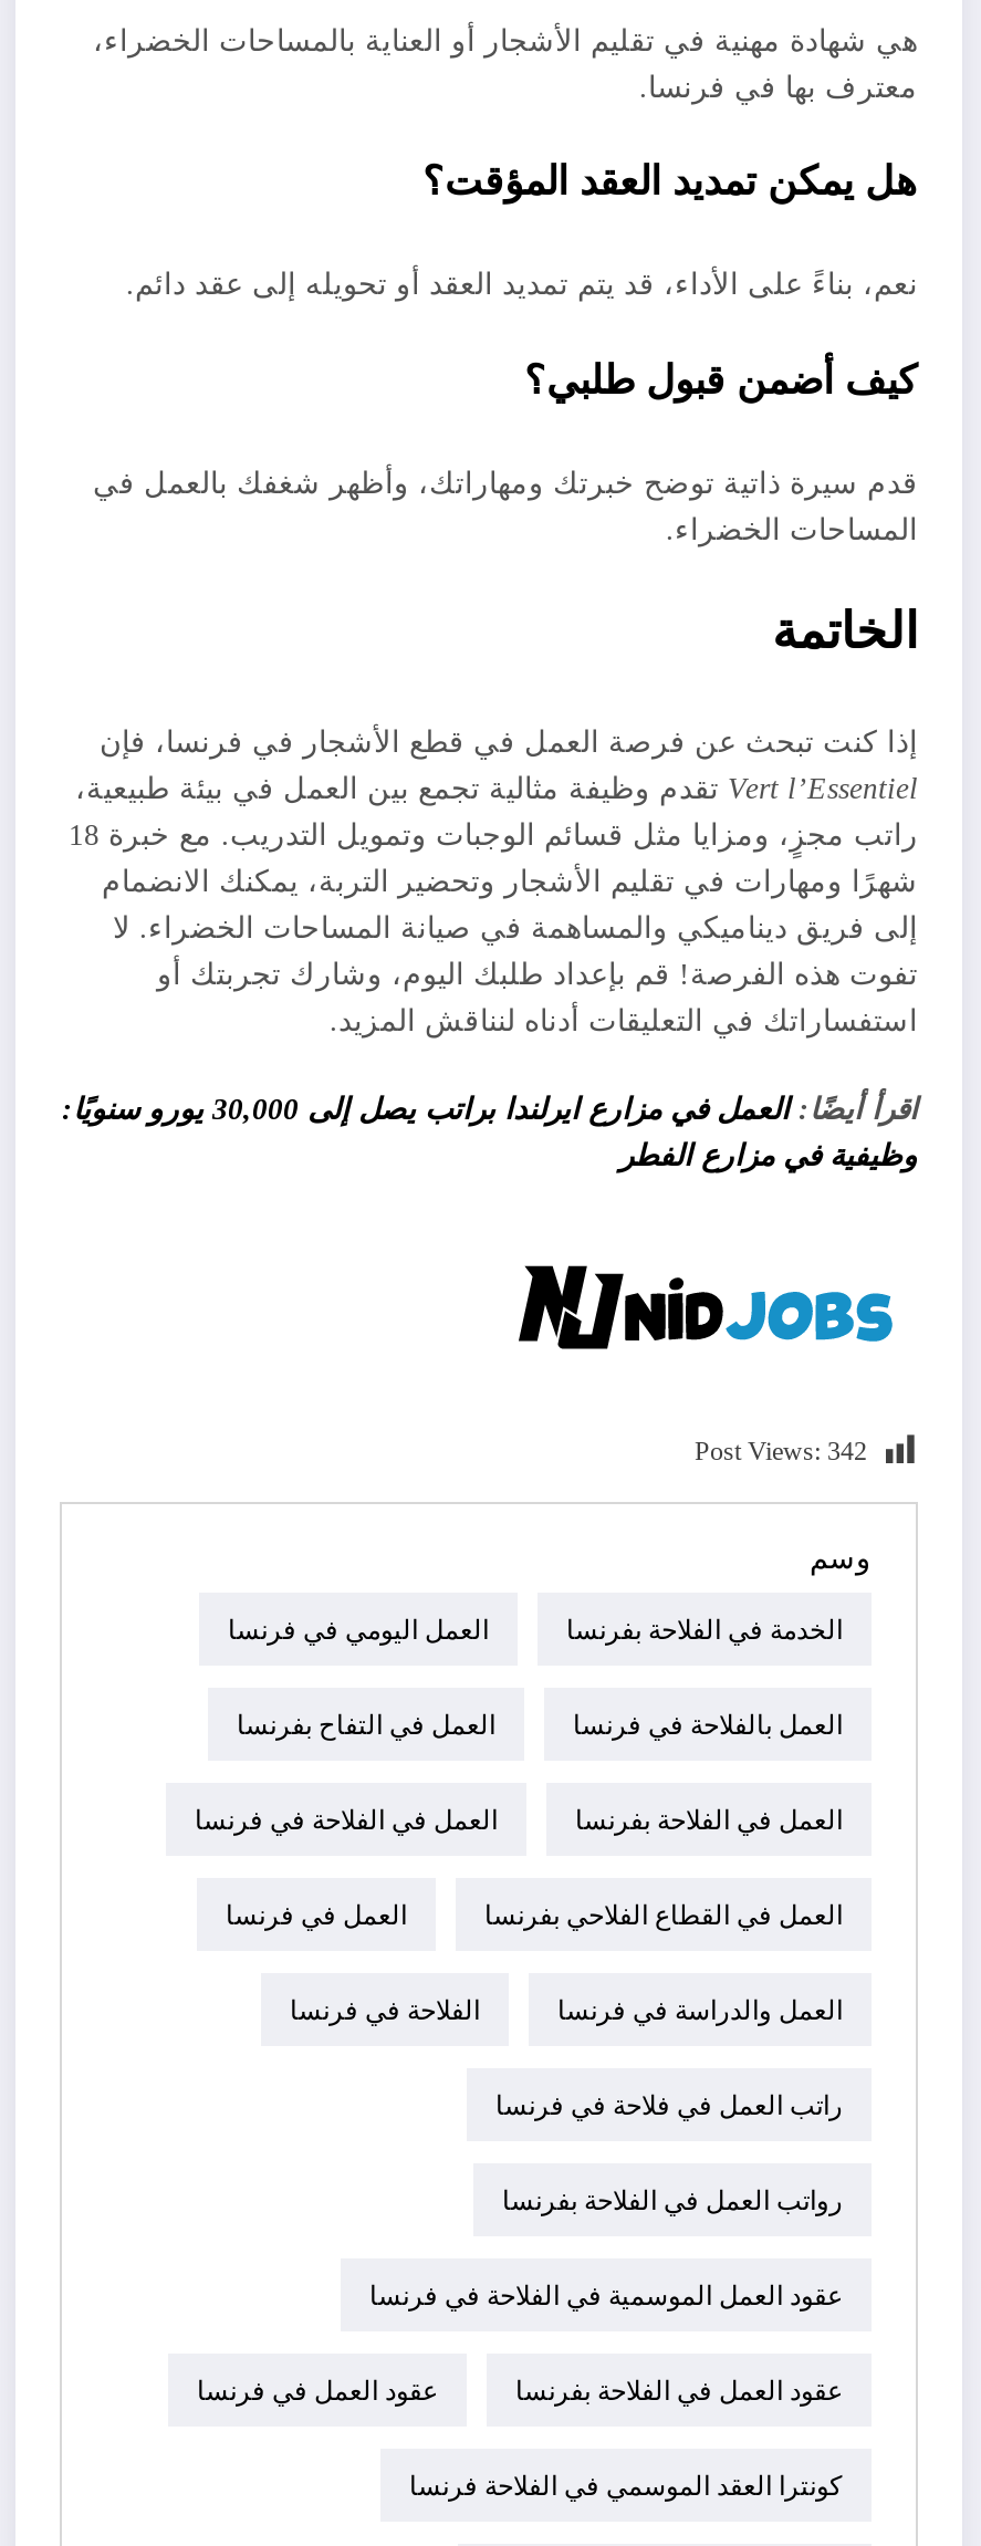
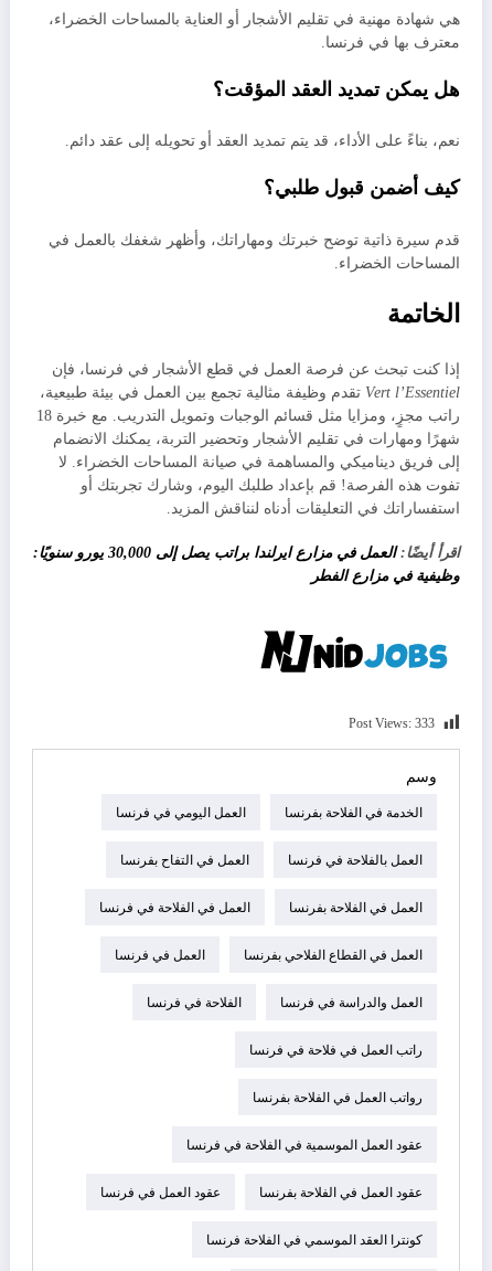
- Post Views: 342
+ Post Views: 333
